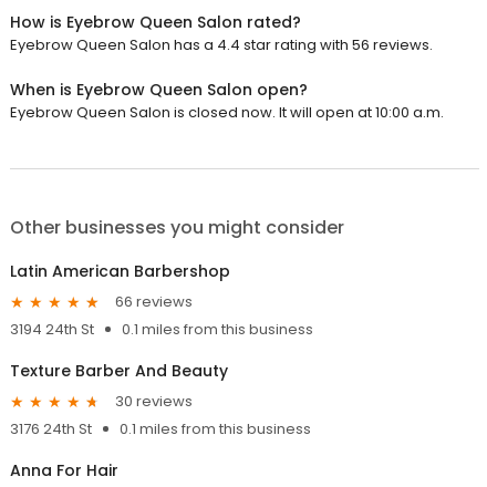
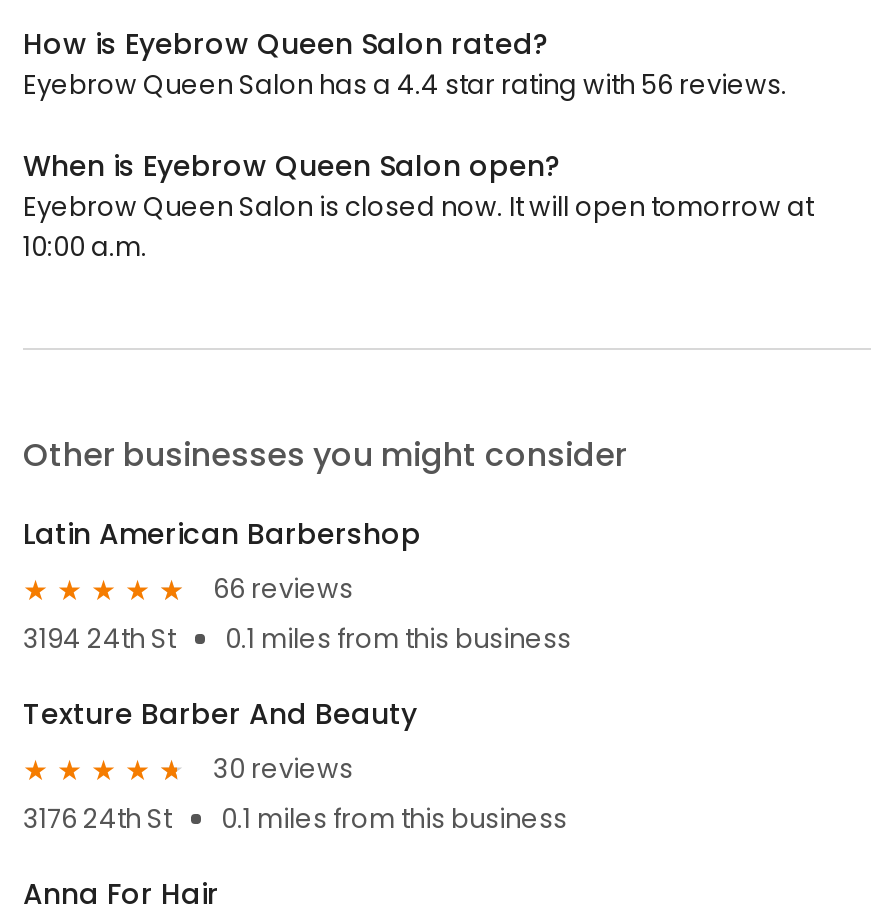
- Eyebrow Queen Salon is closed now. It will open at 10:00 a.m.
+ Eyebrow Queen Salon is closed now. It will open tomorrow at
+ 10:00 a.m.
